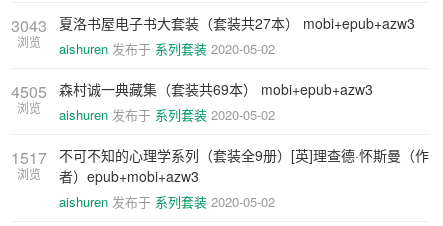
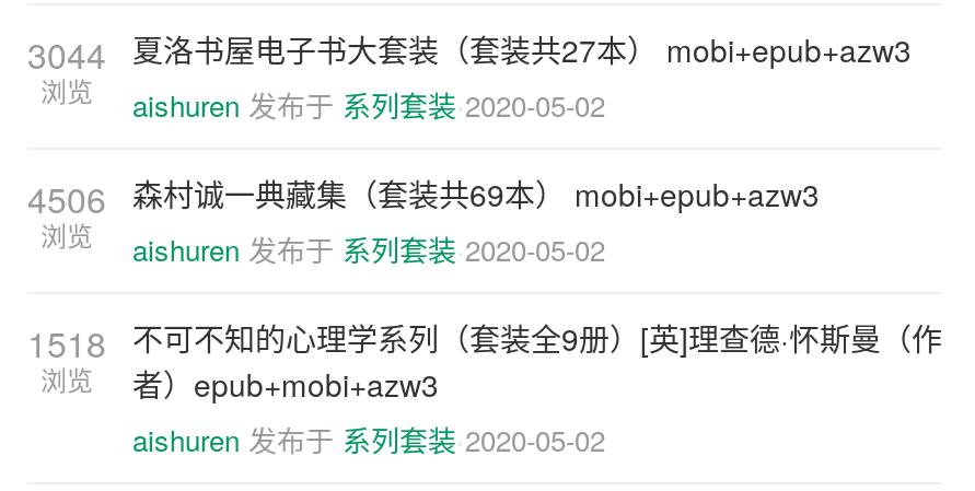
- 3043 夏洛书屋电子书大套装（套装共27本） mobi+epub+azw3
+ 3044 夏洛书屋电子书大套装（套装共27本） mobi+epub+azw3

- 4505 森村诚一典藏集（套装共69本） mobi+epub+azw3
+ 4506 森村诚一典藏集（套装共69本） mobi+epub+azw3

- 1517 不可不知的心理学系列（套装全9册）[英]理查德·怀斯曼（作
+ 1518 不可不知的心理学系列（套装全9册）[英]理查德·怀斯曼（作
